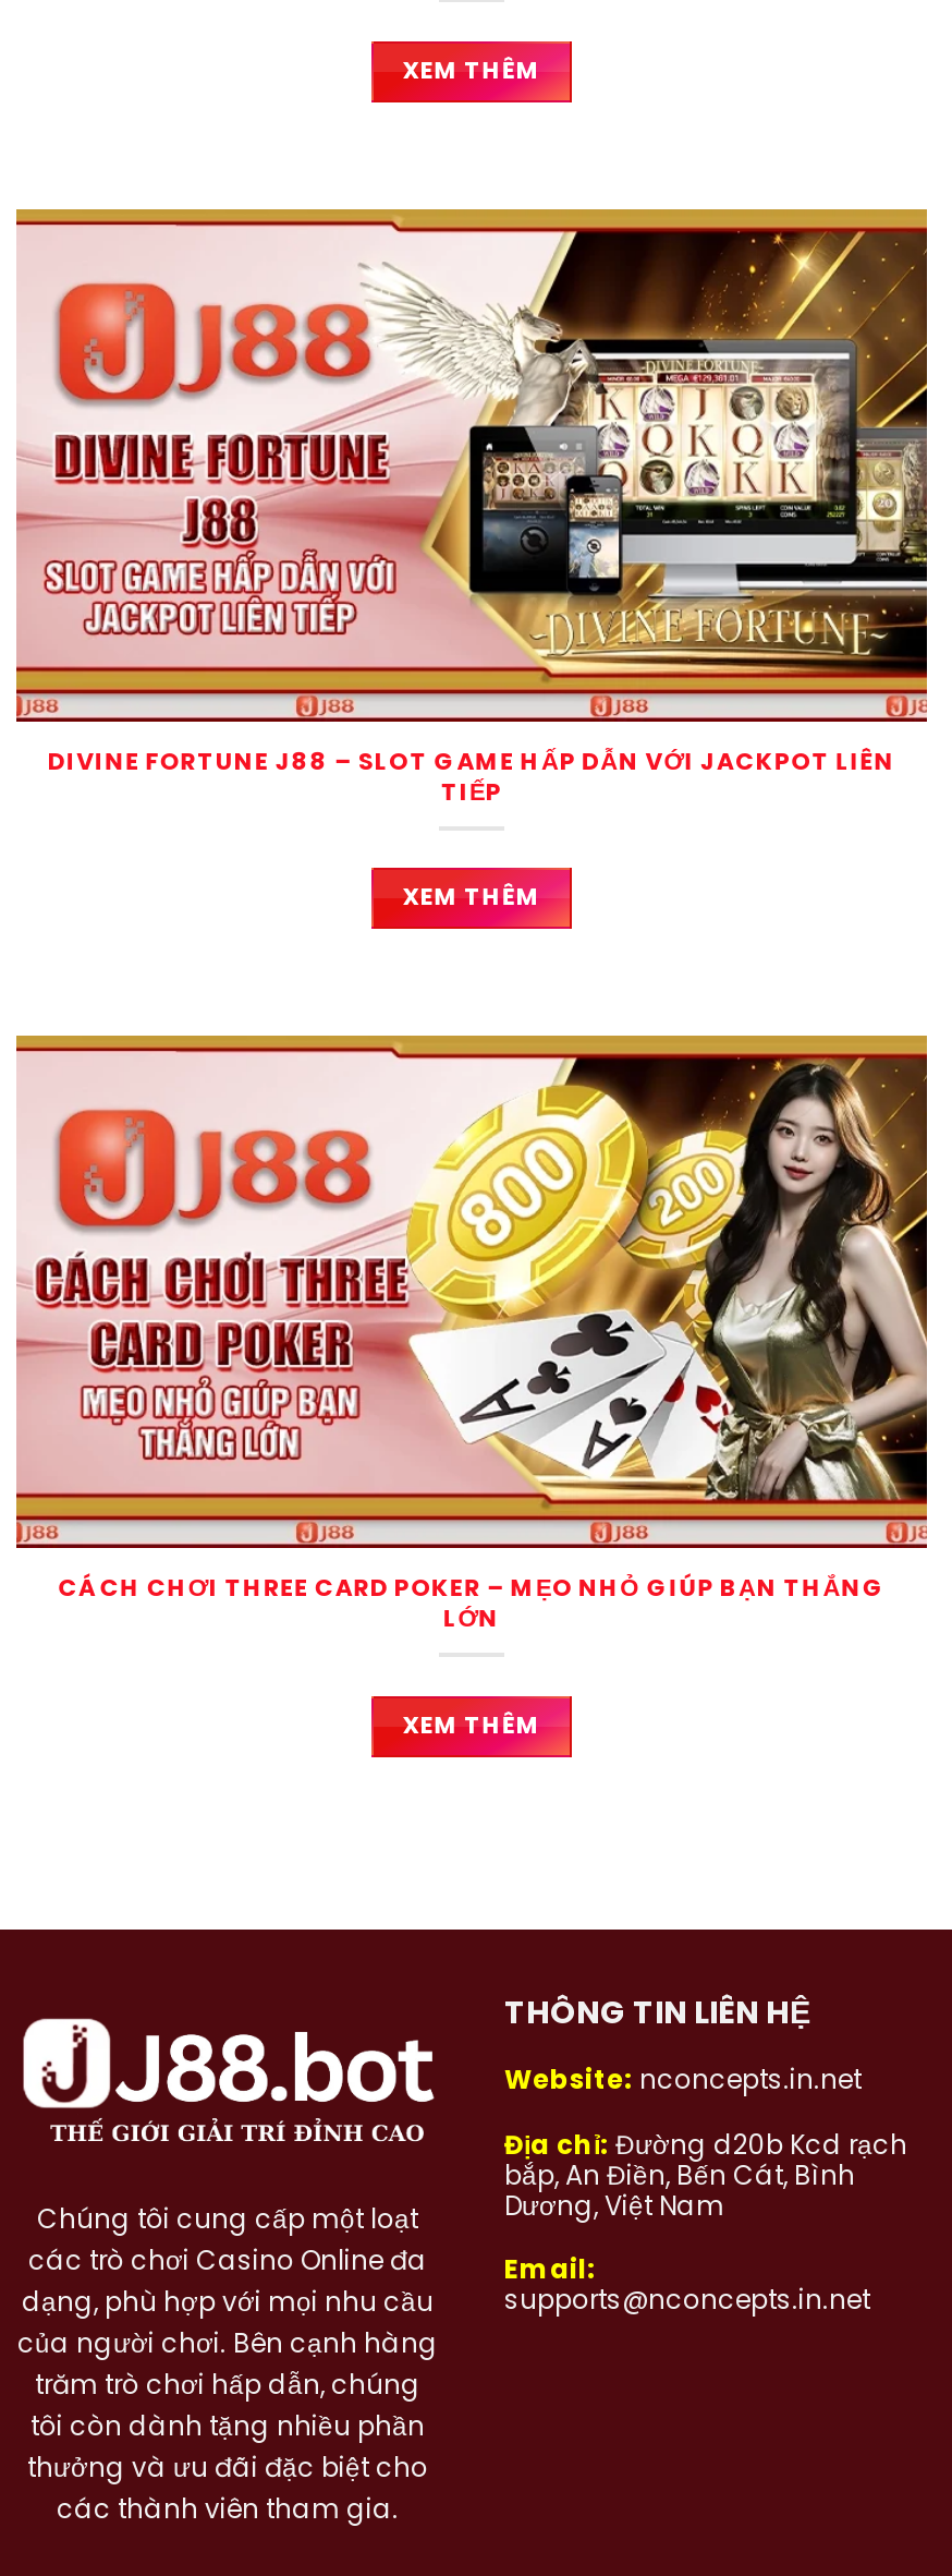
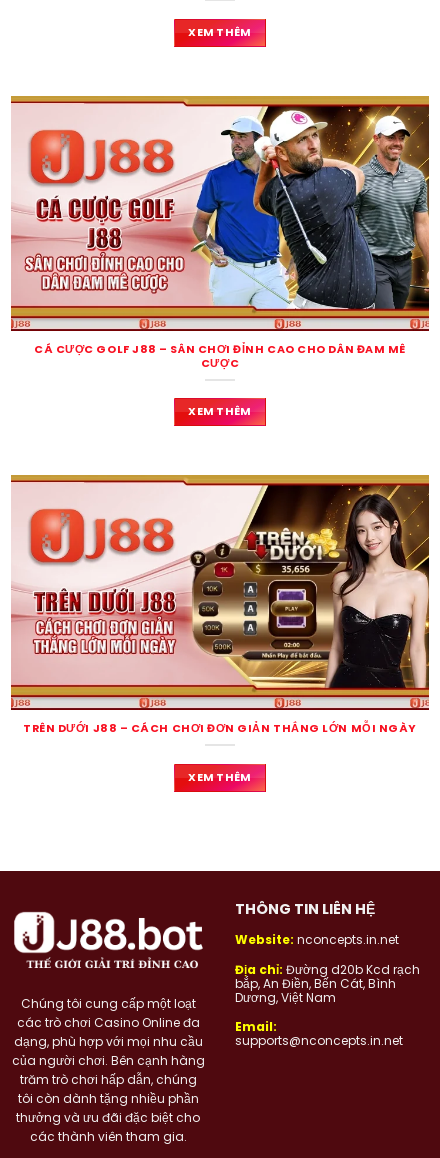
- [image]
- DIVINE FORTUNE J88 – SLOT GAME HẤP DẪN VỚI JACKPOT LIÊN
- TIẾP
+ [image]
+ CÁ CƯỢC GOLF J88 – SÂN CHƠI ĐỈNH CAO CHO DÂN ĐAM MÊ
+ CƯỢC

- [image]
- CÁCH CHƠI THREE CARD POKER – MẸO NHỎ GIÚP BẠN THẮNG
- LỚN
+ [image]
+ TRÊN DƯỚI J88 – CÁCH CHƠI ĐƠN GIẢN THẮNG LỚN MỖI NGÀY
